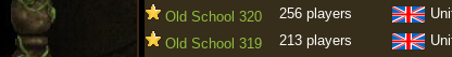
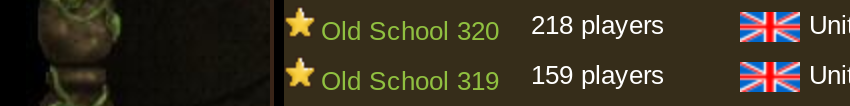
- Old School 320 256 players
+ Old School 320 218 players

- Old School 319 213 players
+ Old School 319 159 players
